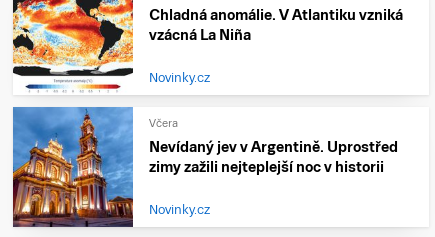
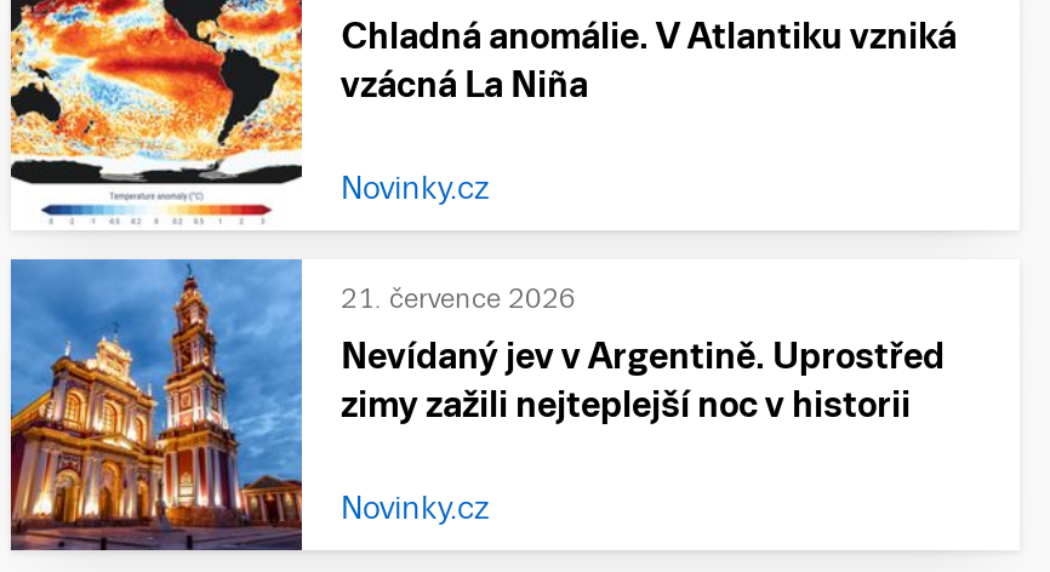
- Včera
+ 21. července 2026
